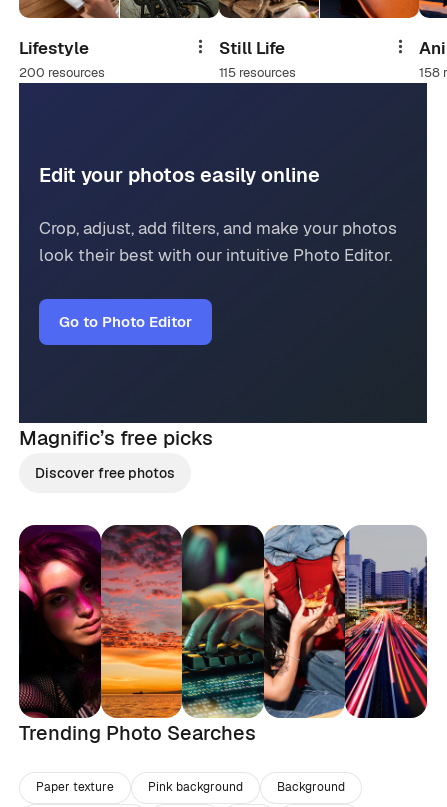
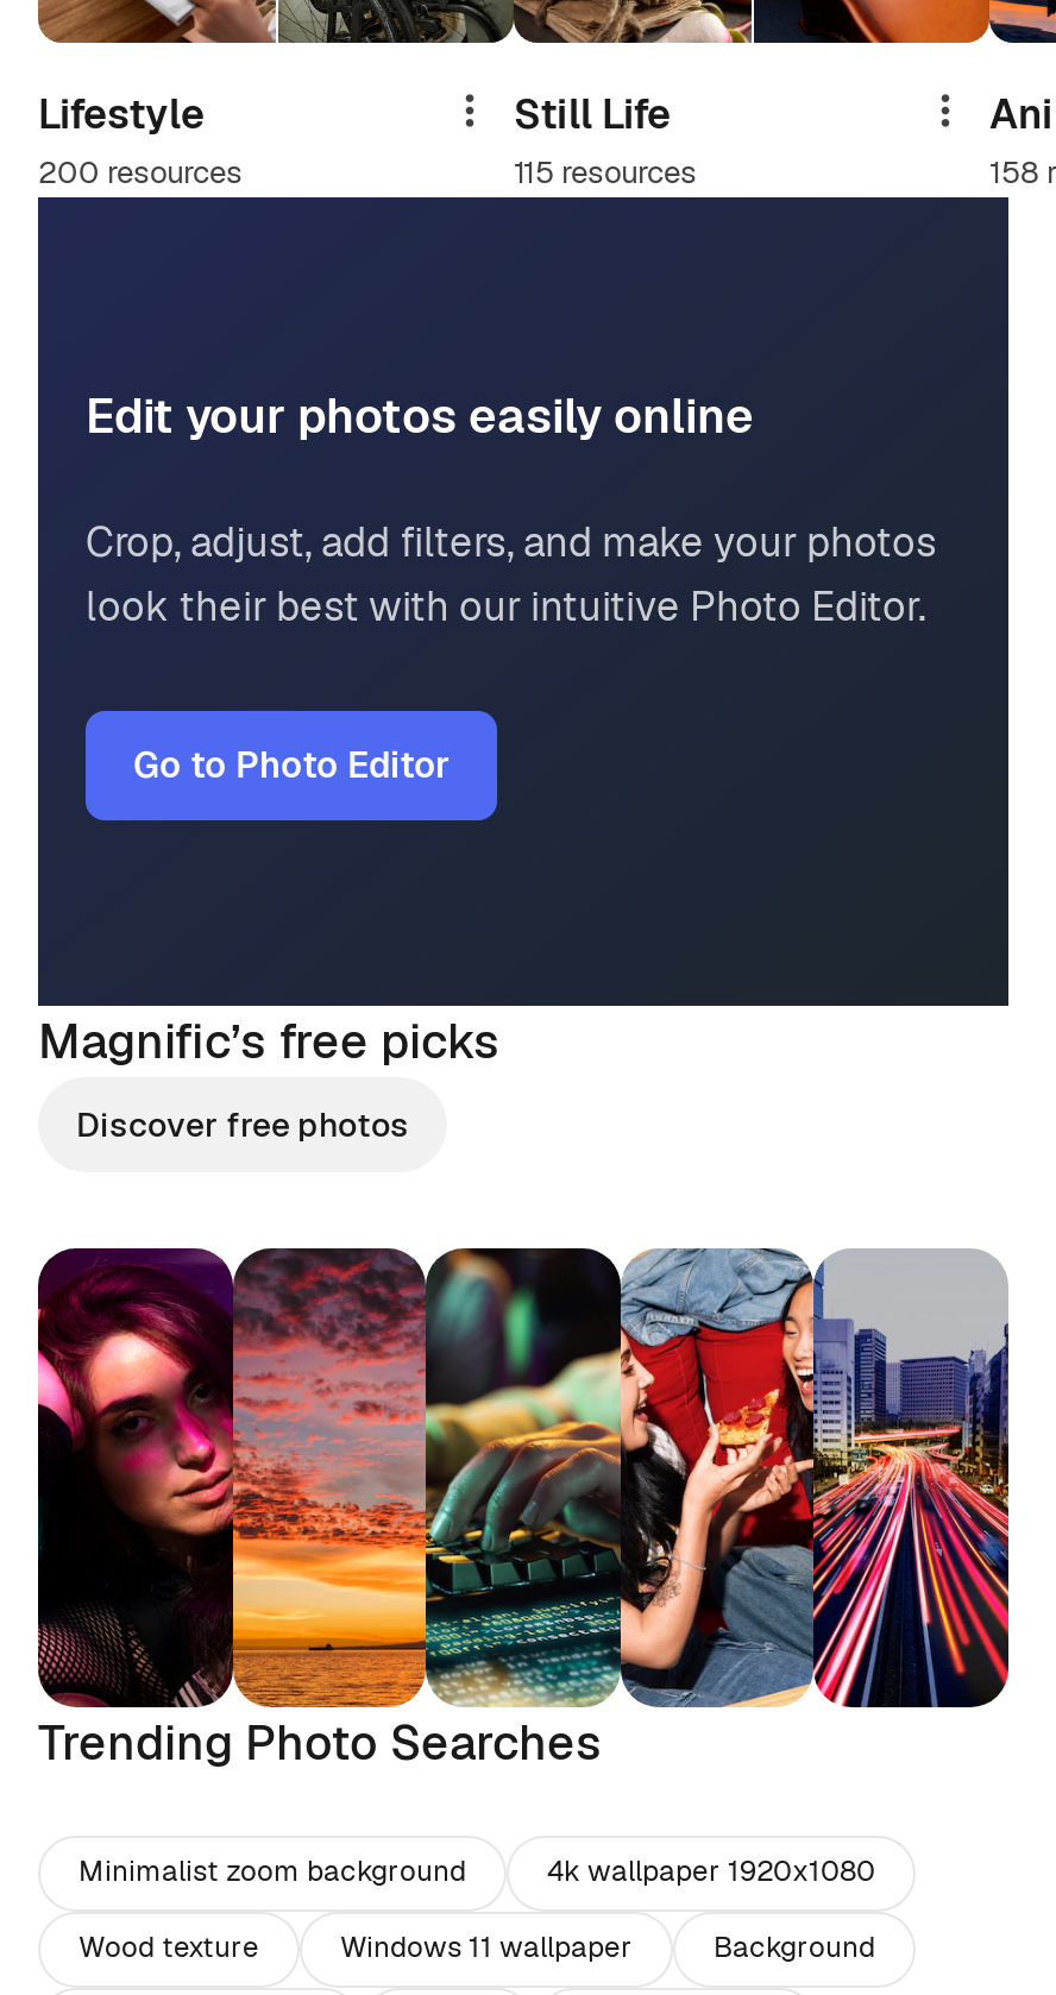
- Paper texture
- Pink background
+ Minimalist zoom background
+ 4k wallpaper 1920x1080
+ Wood texture
+ Windows 11 wallpaper
